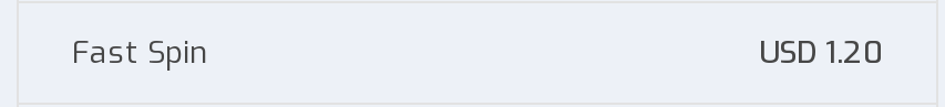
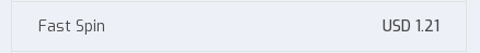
- USD 1.20
+ USD 1.21
